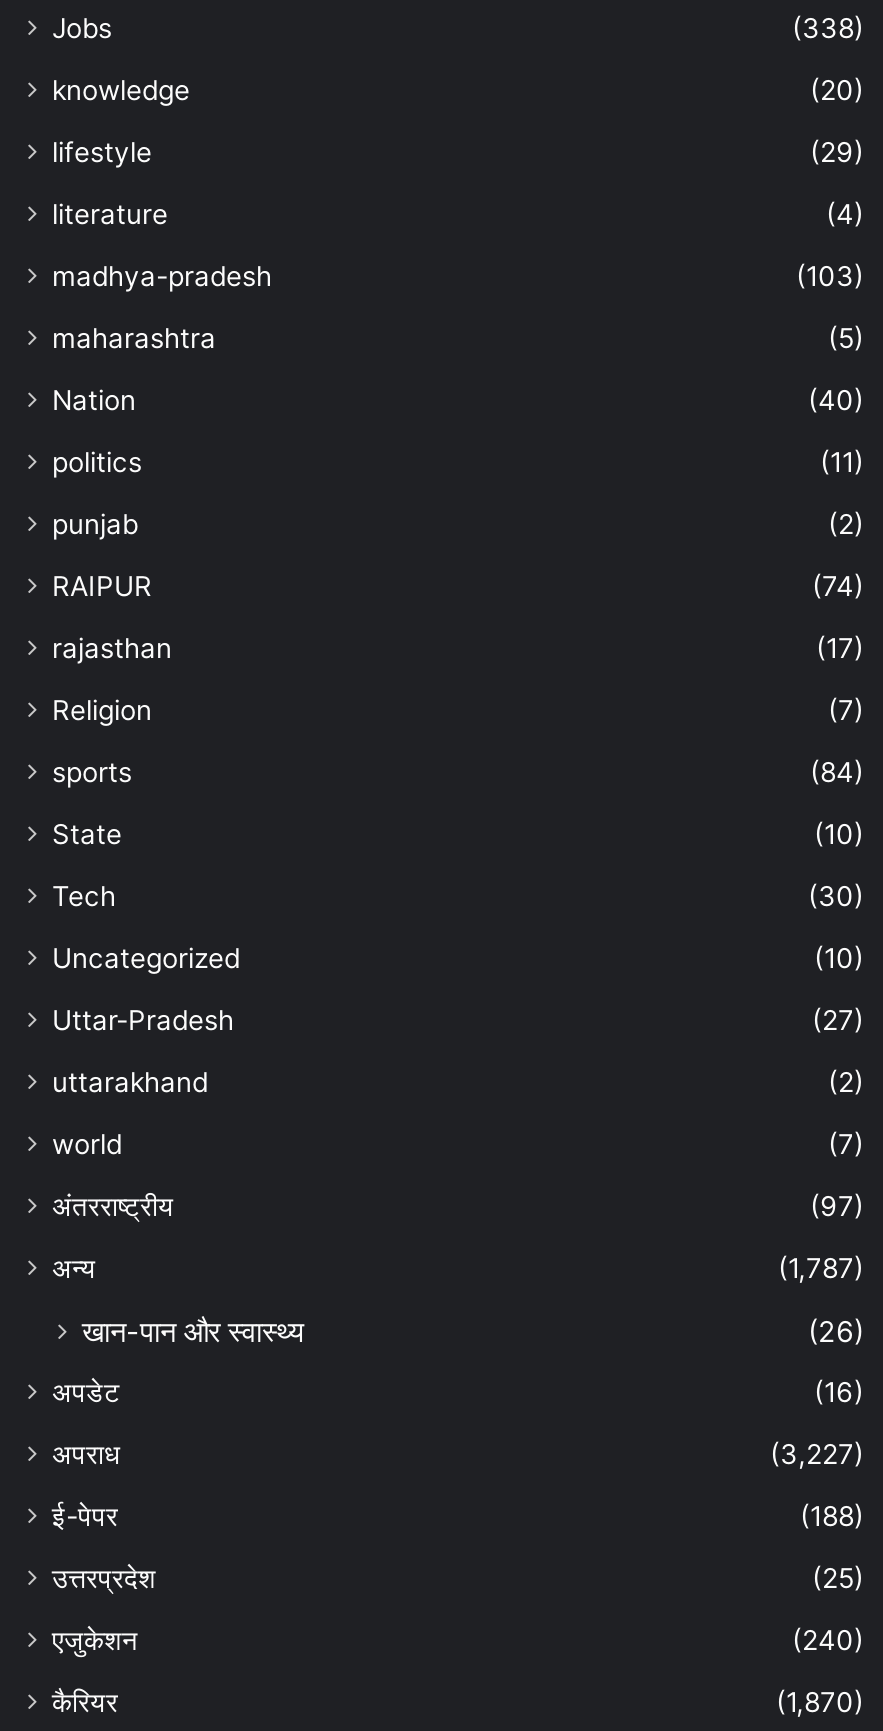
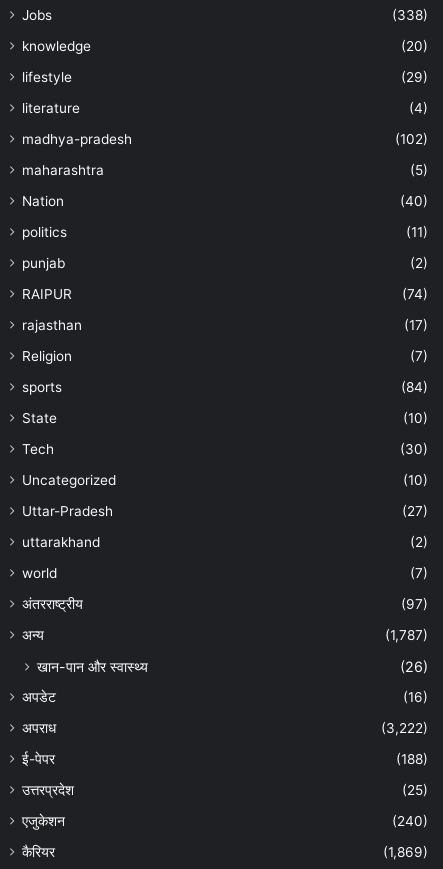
- (103)
+ (102)

- (3,227)
+ (3,222)

- (1,870)
+ (1,869)
